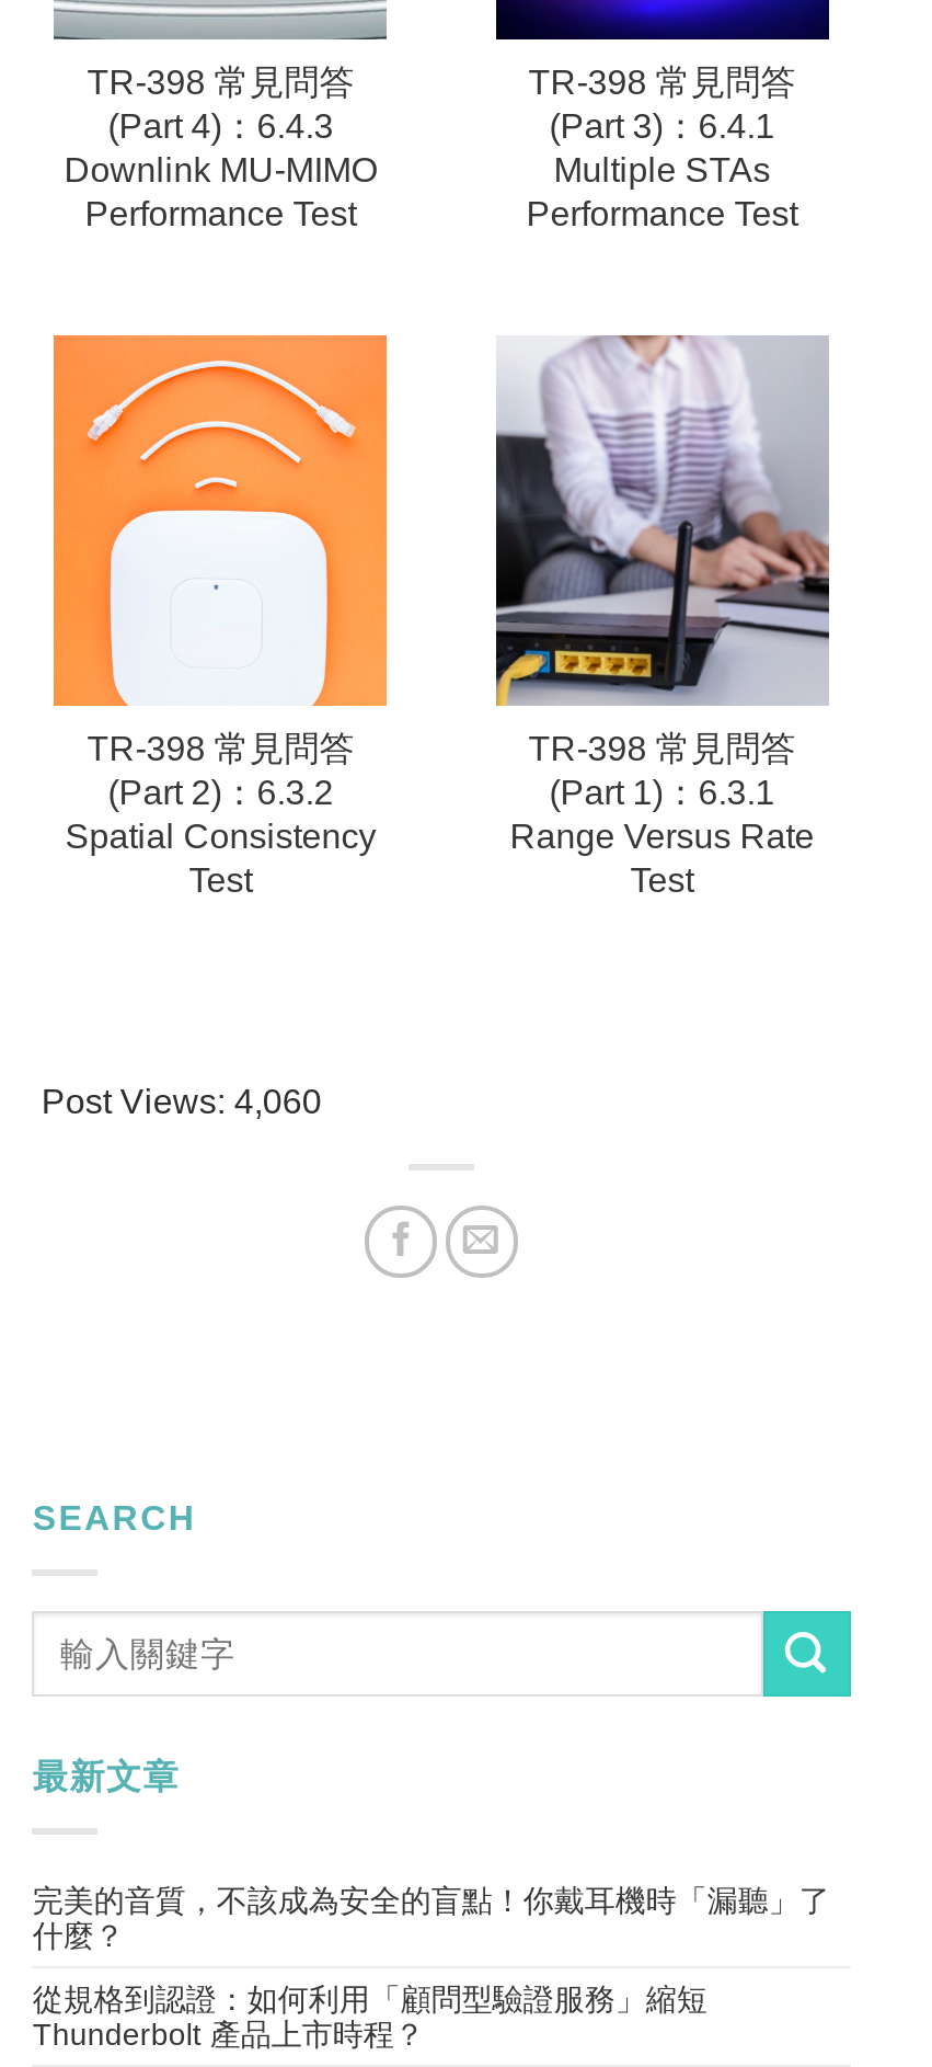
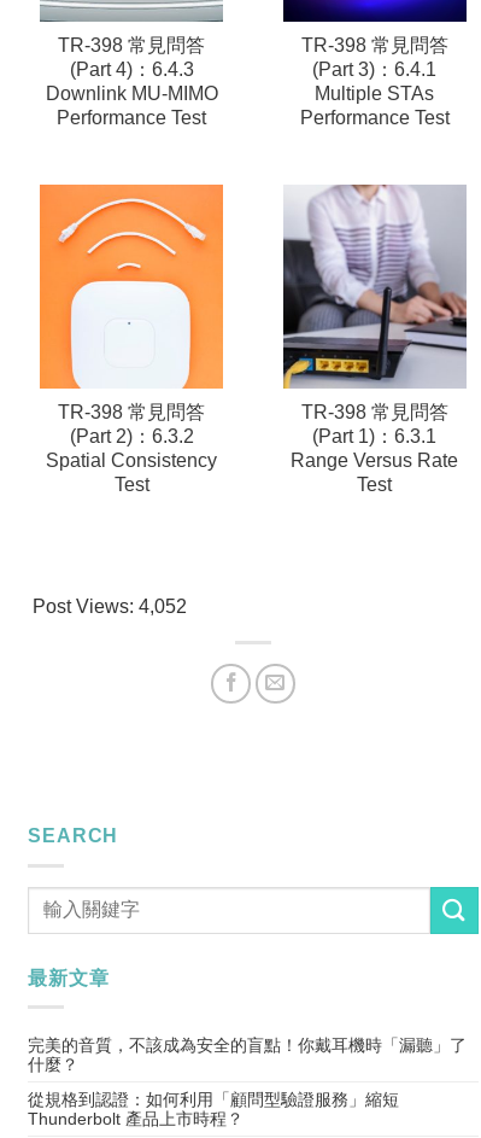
- Post Views: 4,060
+ Post Views: 4,052
